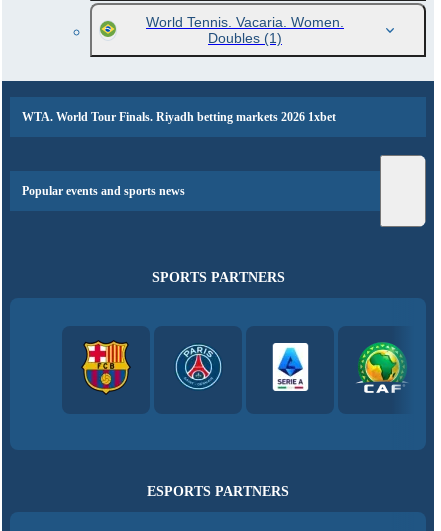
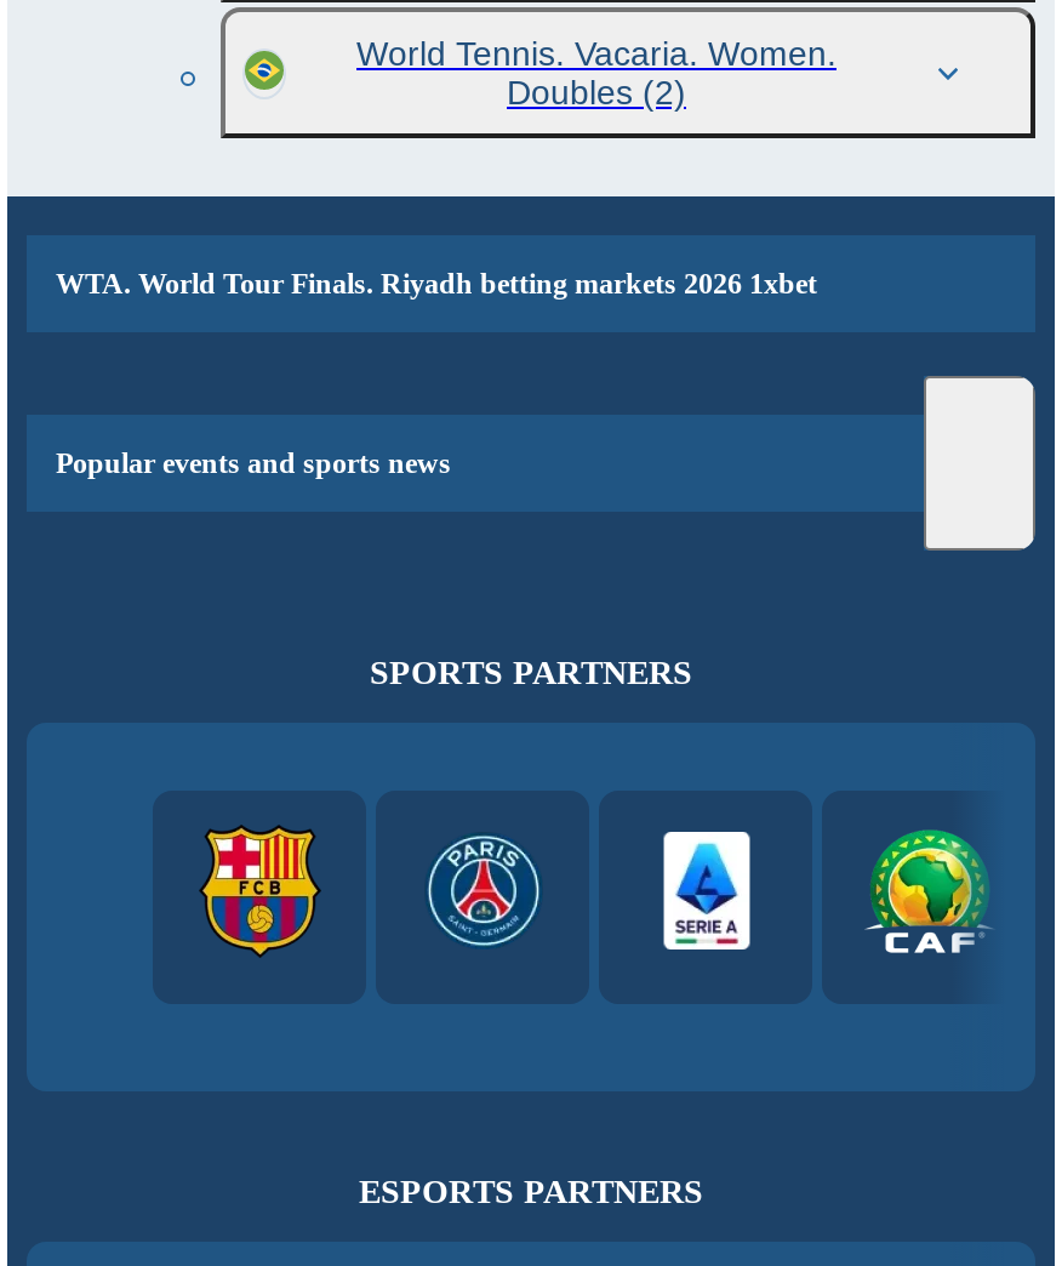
- Doubles (1)
+ Doubles (2)
